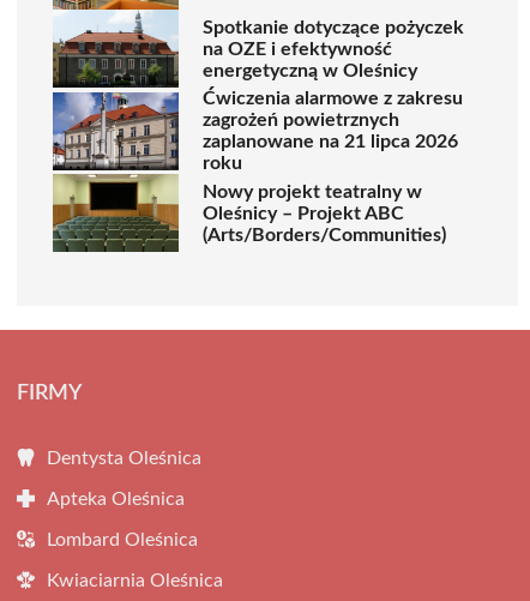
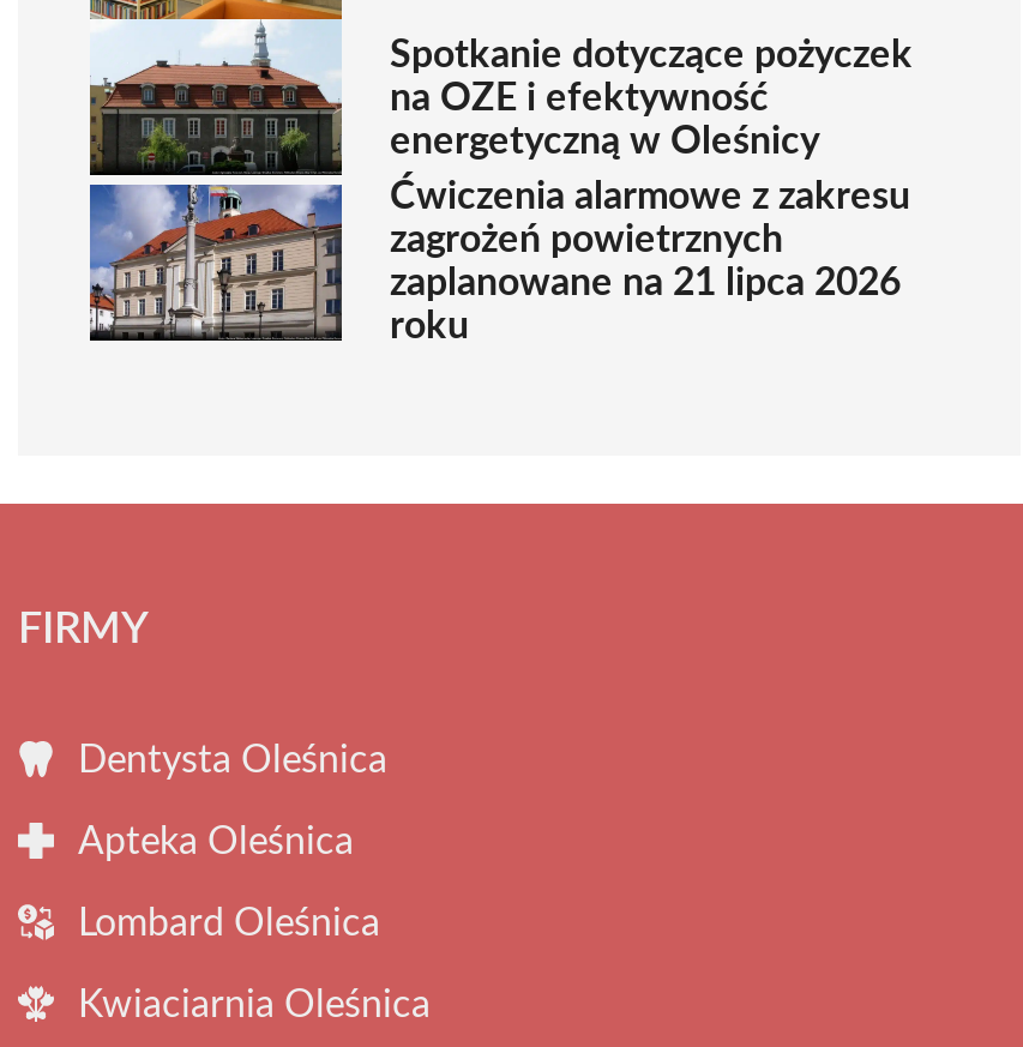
- [image]
- Nowy projekt teatralny w
- Oleśnicy – Projekt ABC
- (Arts/Borders/Communities)
